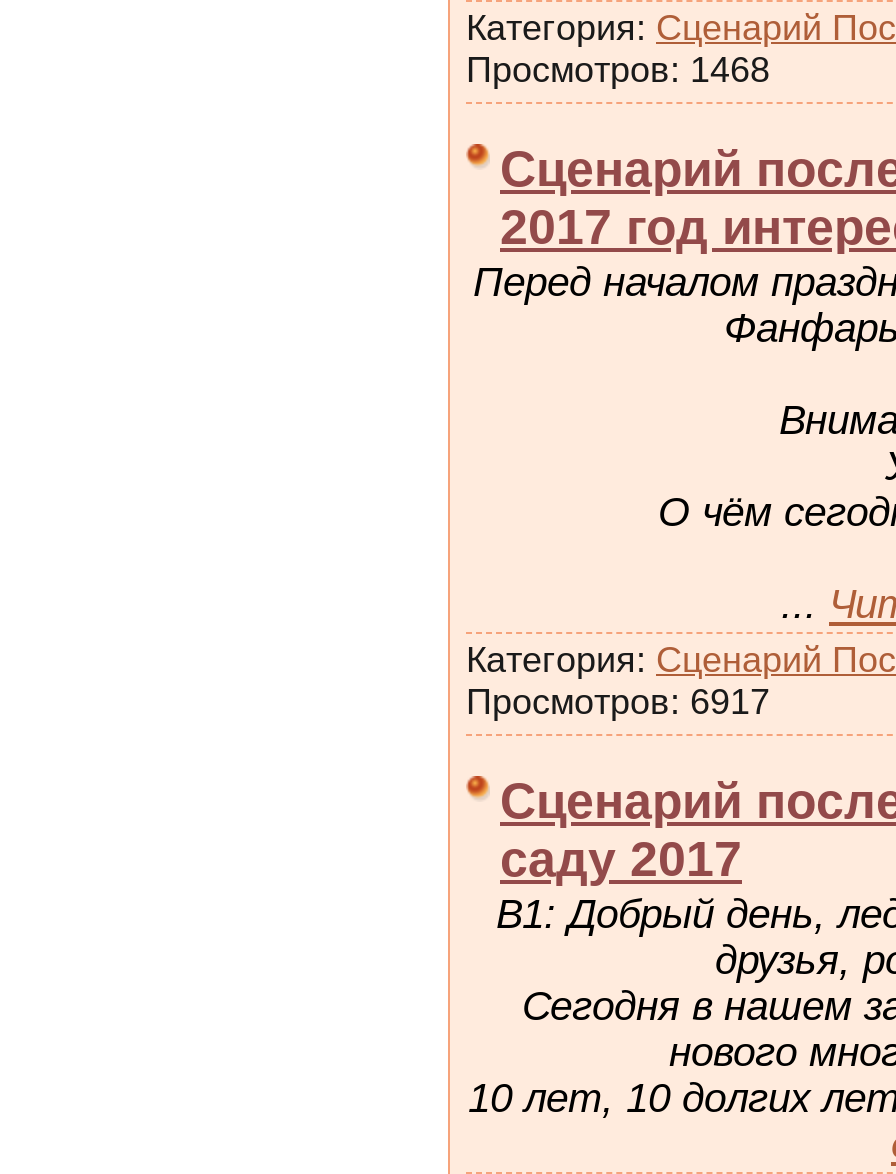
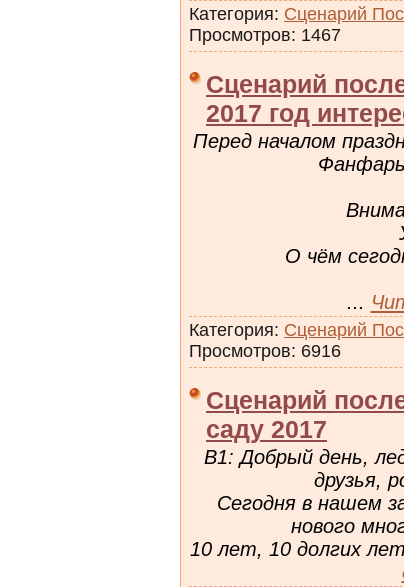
- Просмотров: 1468
+ Просмотров: 1467

- Просмотров: 6917
+ Просмотров: 6916
